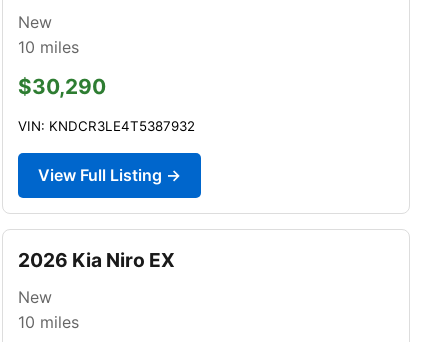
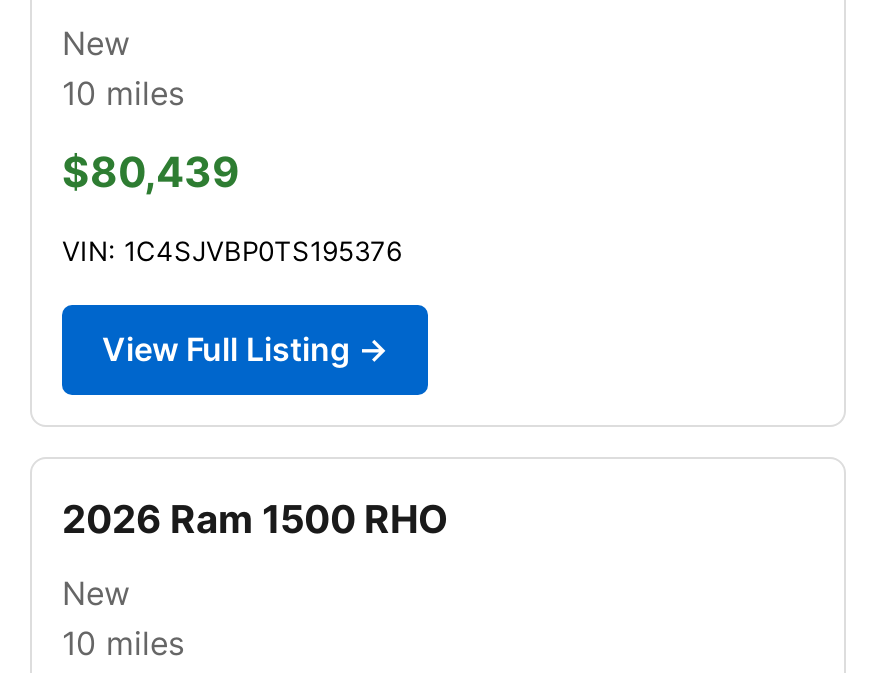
- $30,290
+ $80,439

- VIN: KNDCR3LE4T5387932
+ VIN: 1C4SJVBP0TS195376

- 2026 Kia Niro EX
+ 2026 Ram 1500 RHO
